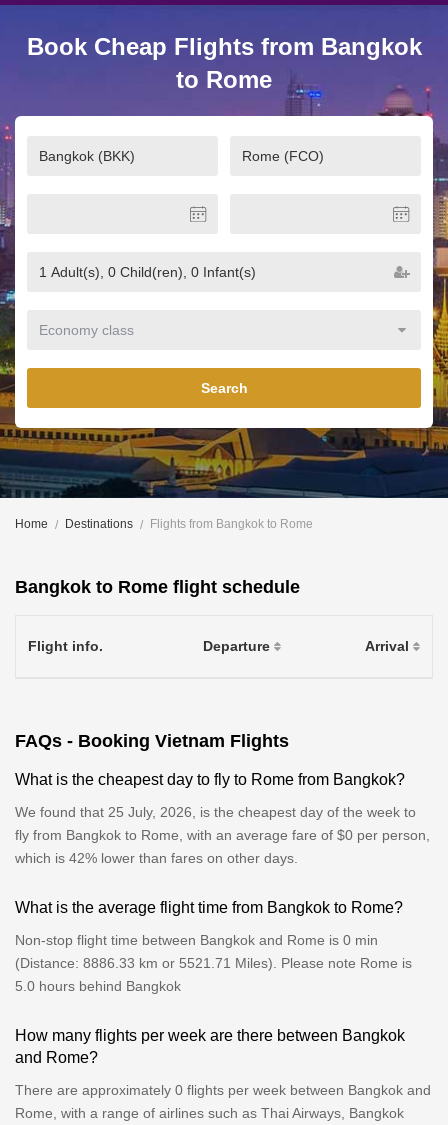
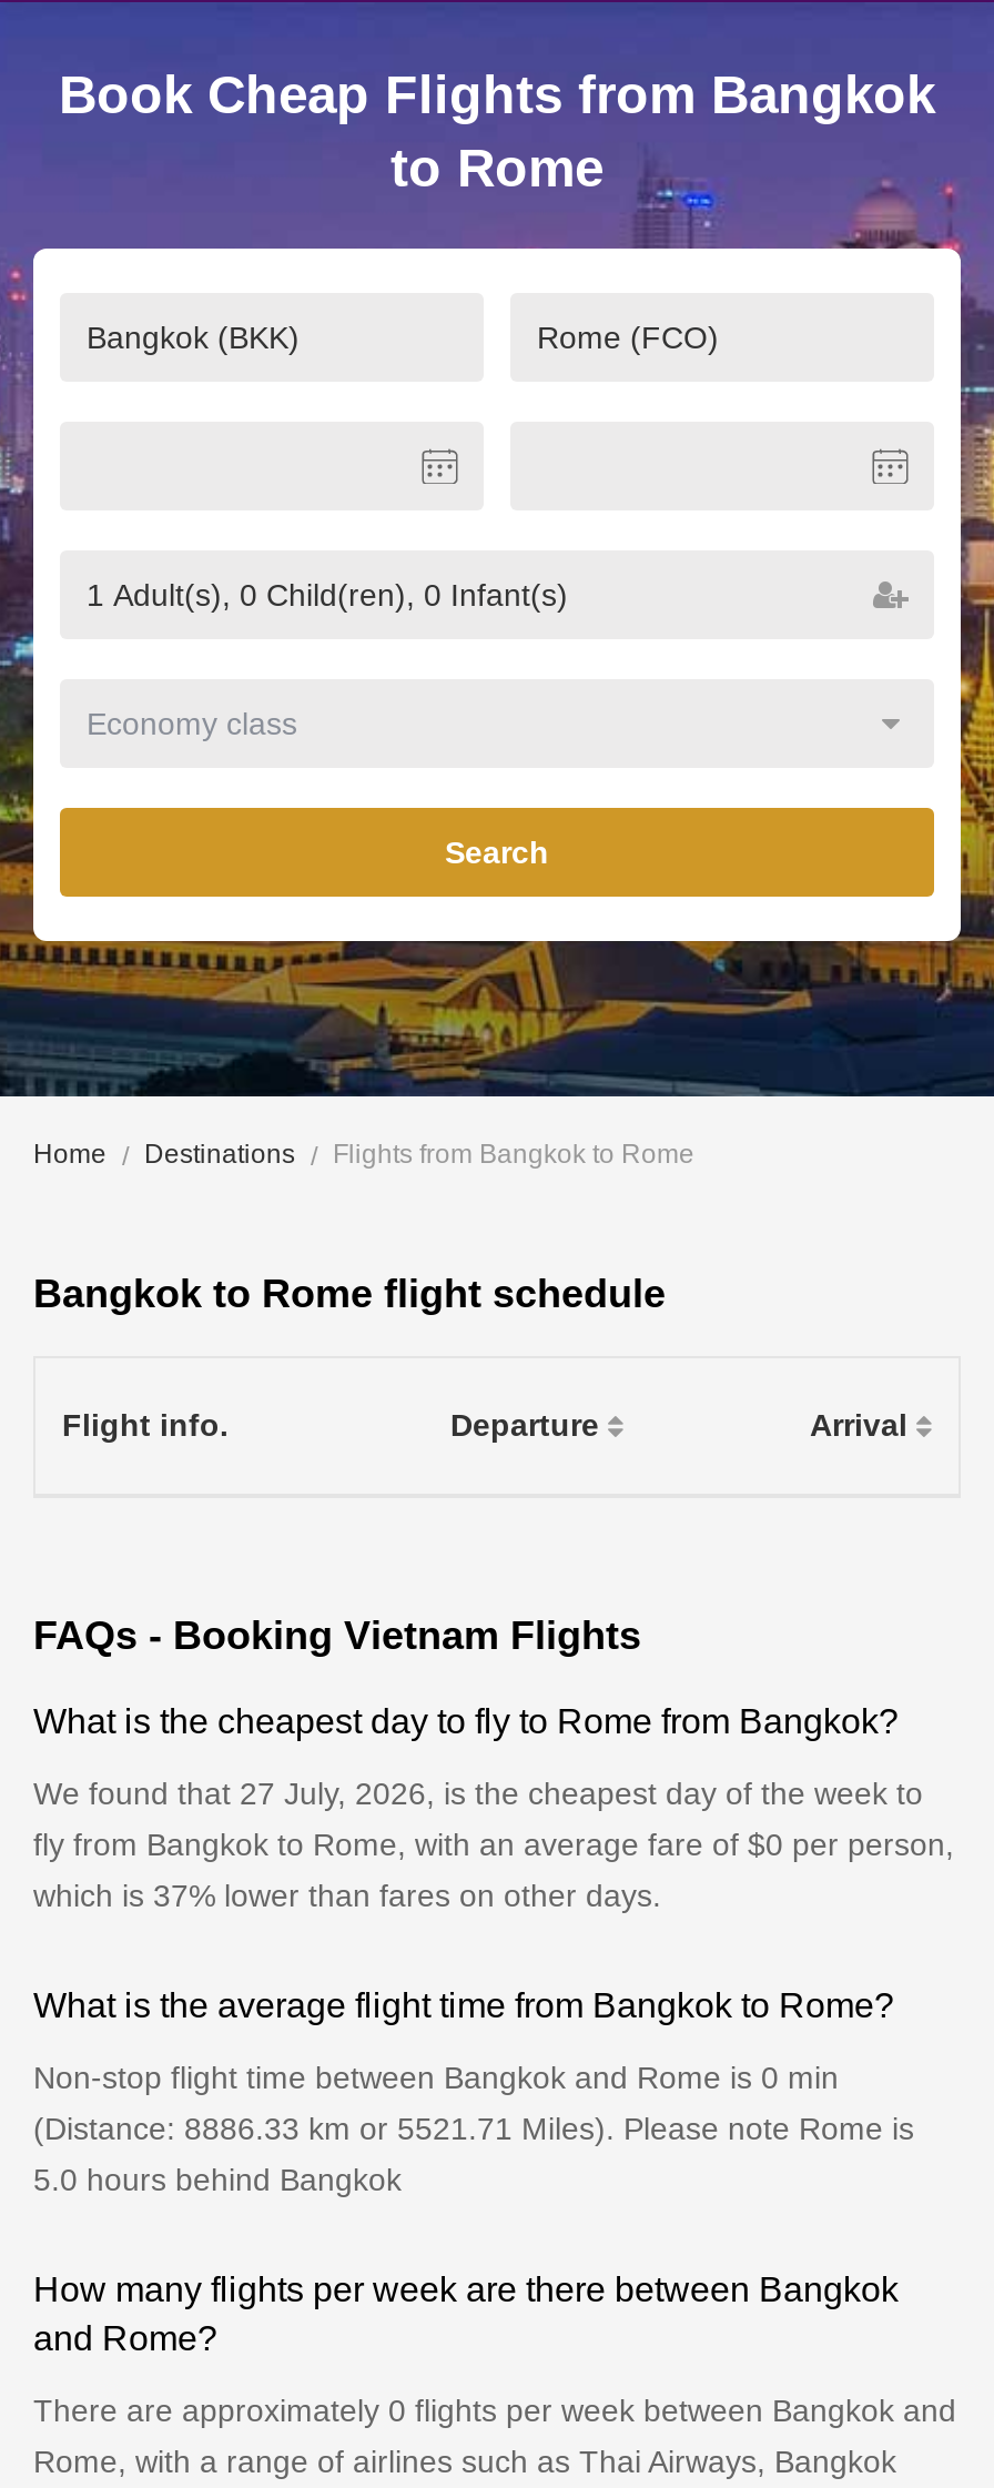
- We found that 25 July, 2026, is the cheapest day of the week to
+ We found that 27 July, 2026, is the cheapest day of the week to

- which is 42% lower than fares on other days.
+ which is 37% lower than fares on other days.
